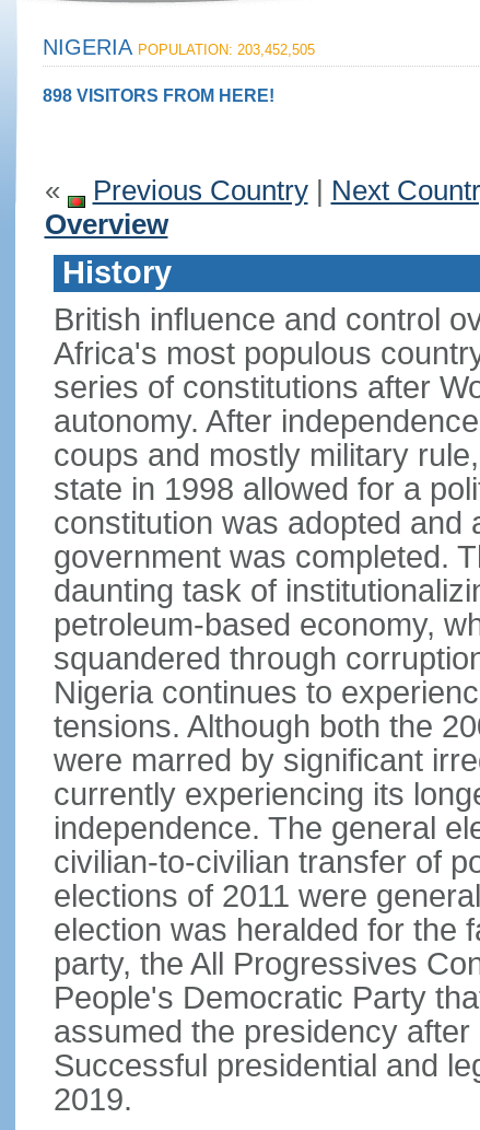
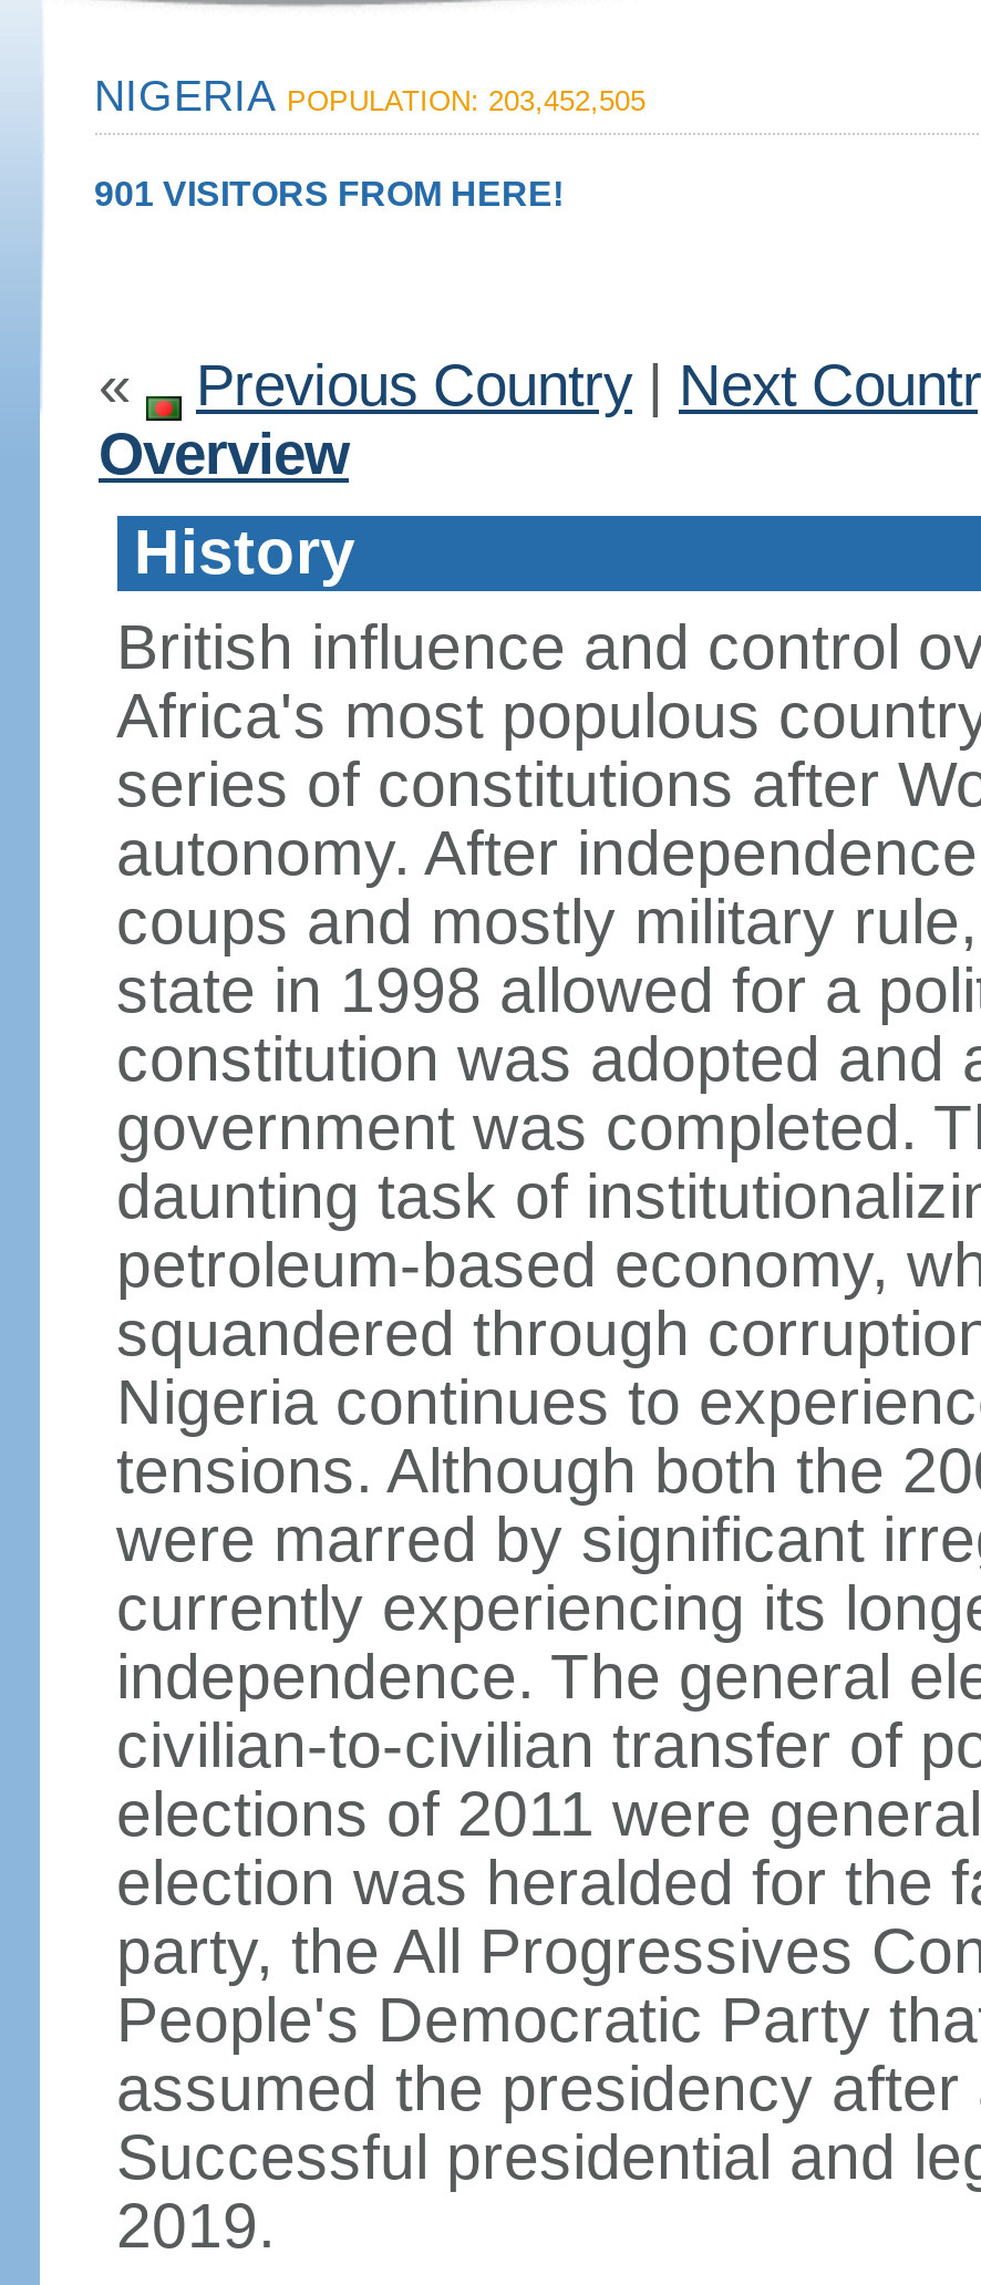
- 898 VISITORS FROM HERE!
+ 901 VISITORS FROM HERE!
